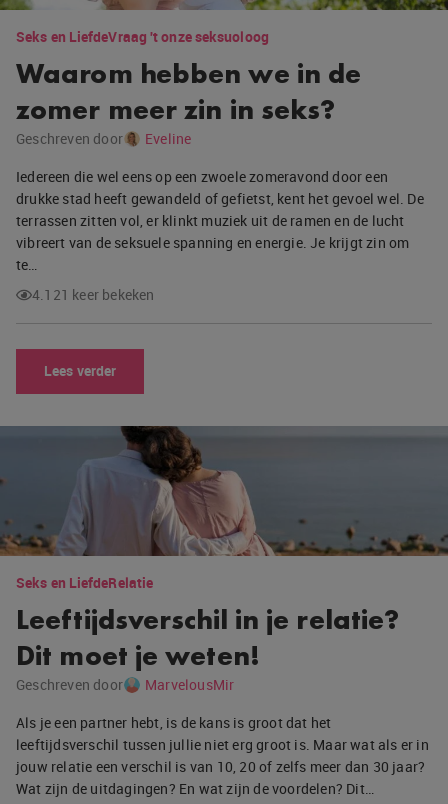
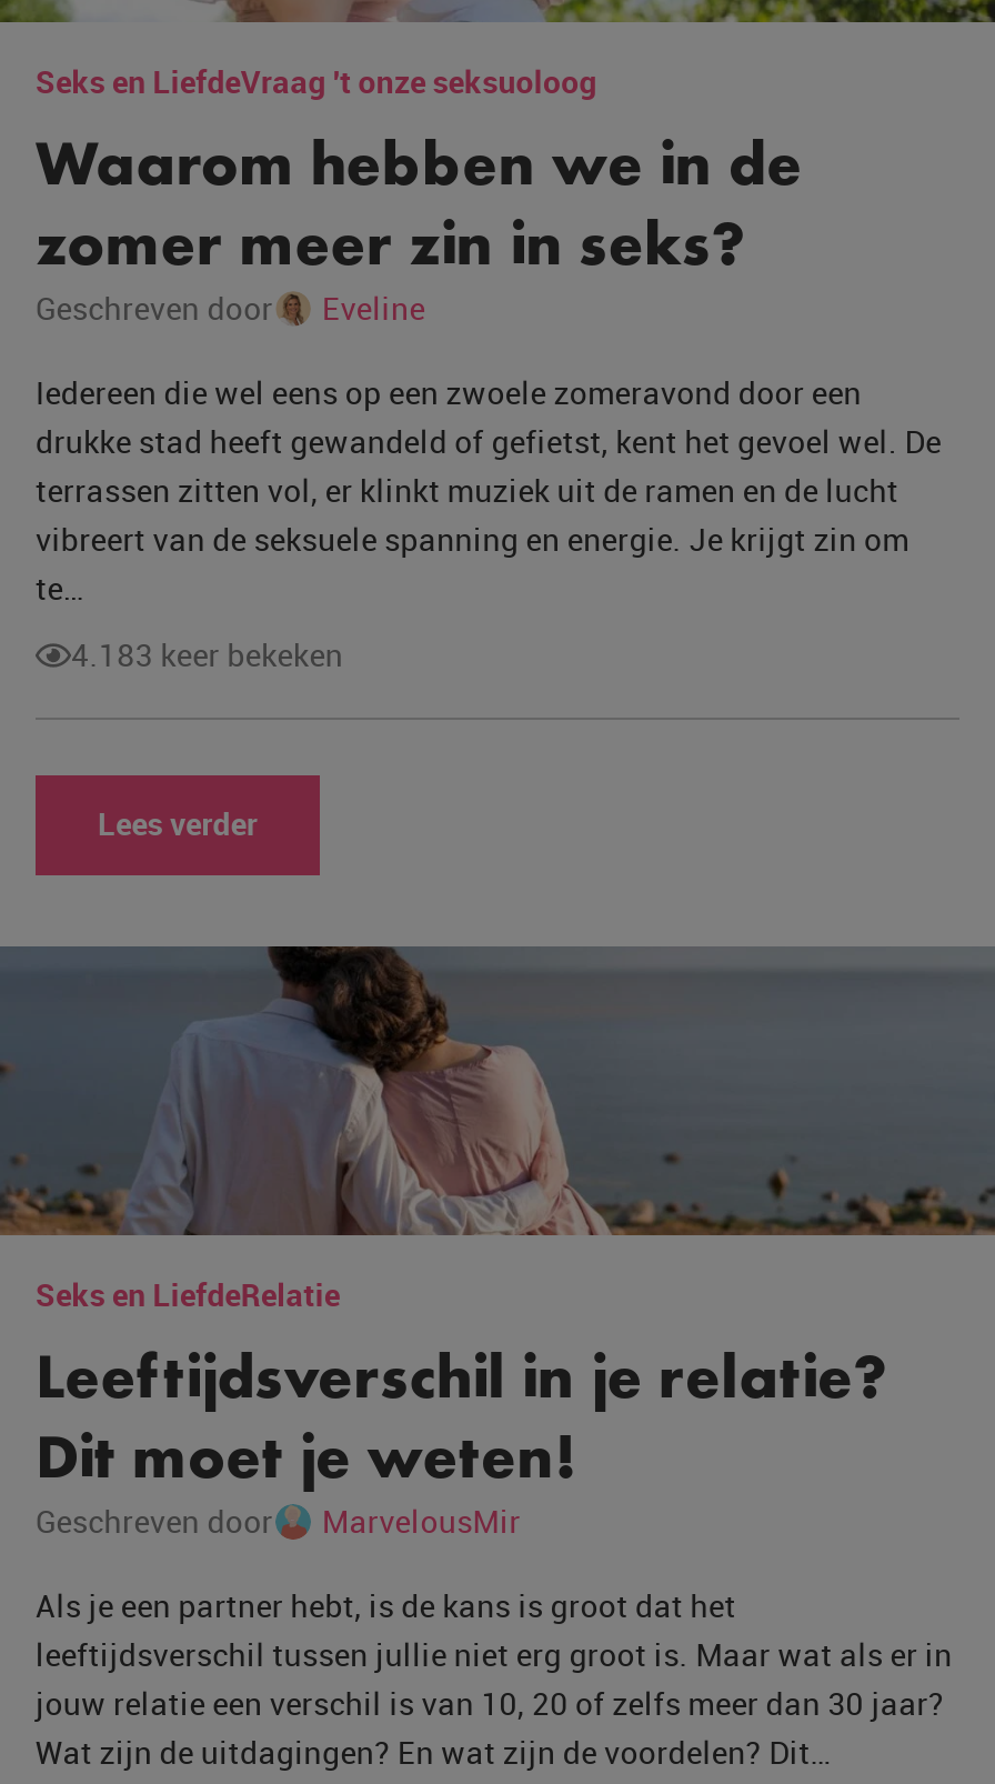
- 4.121 keer bekeken
+ 4.183 keer bekeken
